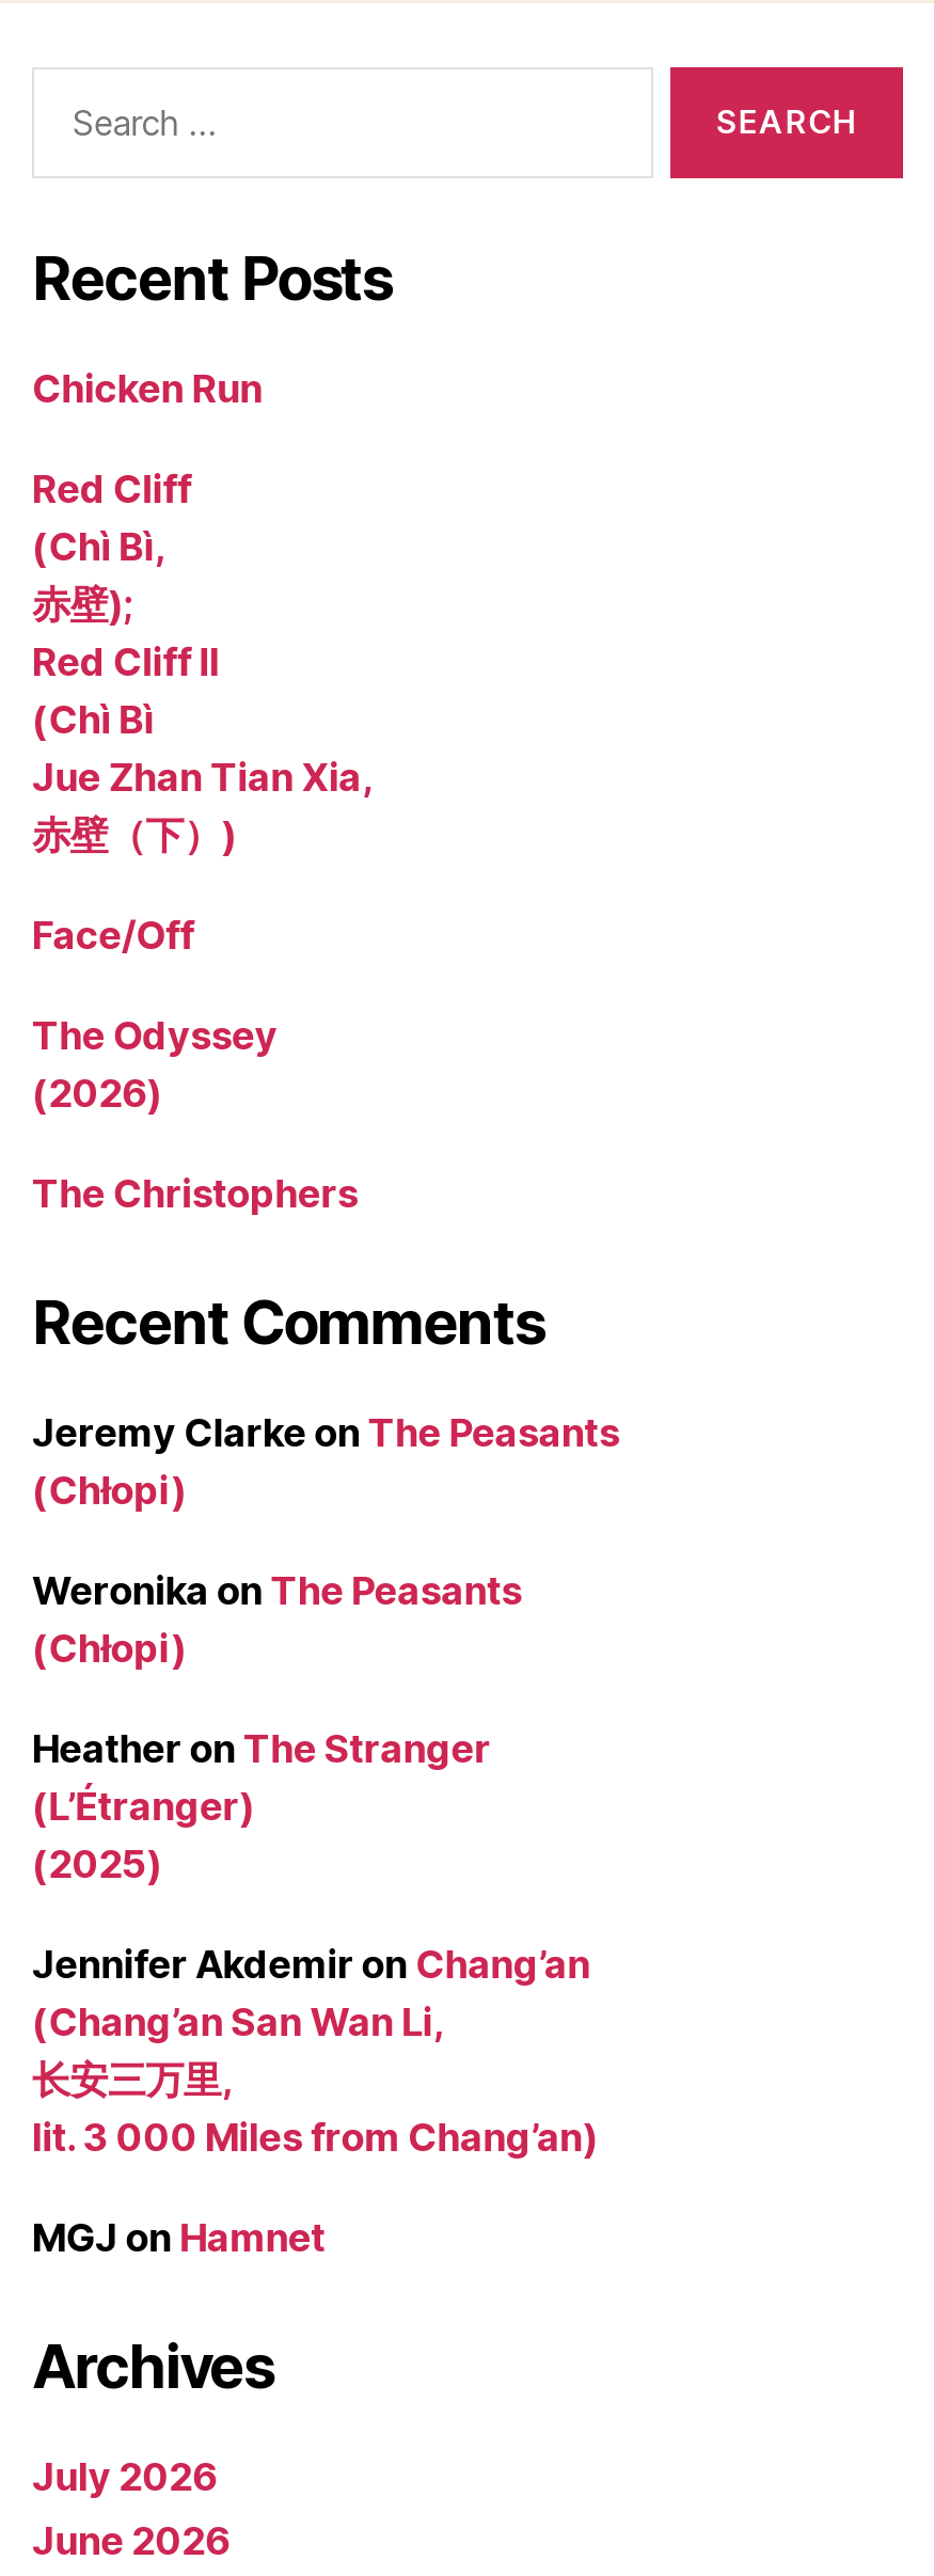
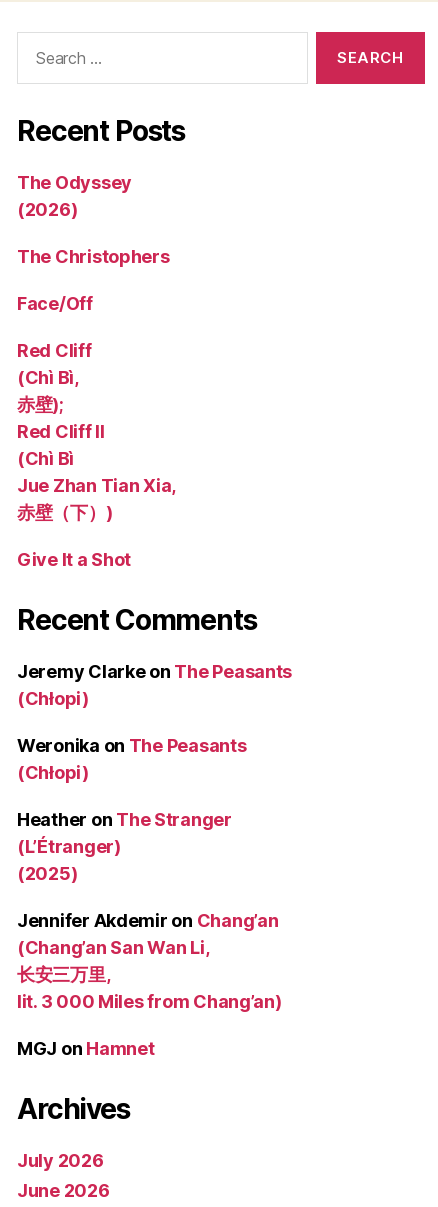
- Chicken Run

moved down: Red Cliff | (Chì Bì, | 赤壁); | Red Cliff II | (Chì Bì | Jue Zhan Tian Xia, | 赤壁（下）)

+ Give It a Shot

moved up: The Odyssey | (2026) | The Christophers | Face/Off
